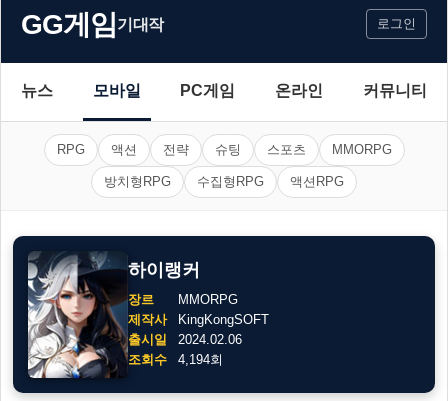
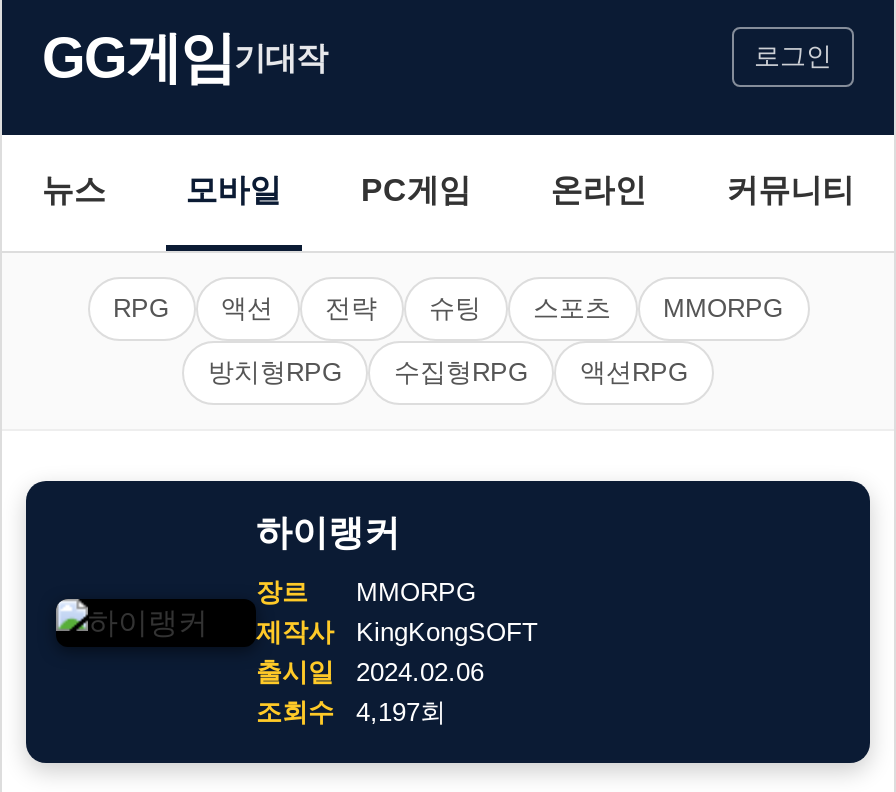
- [image]
- 조회수 4,194회
+ [image]
+ 조회수 4,197회
